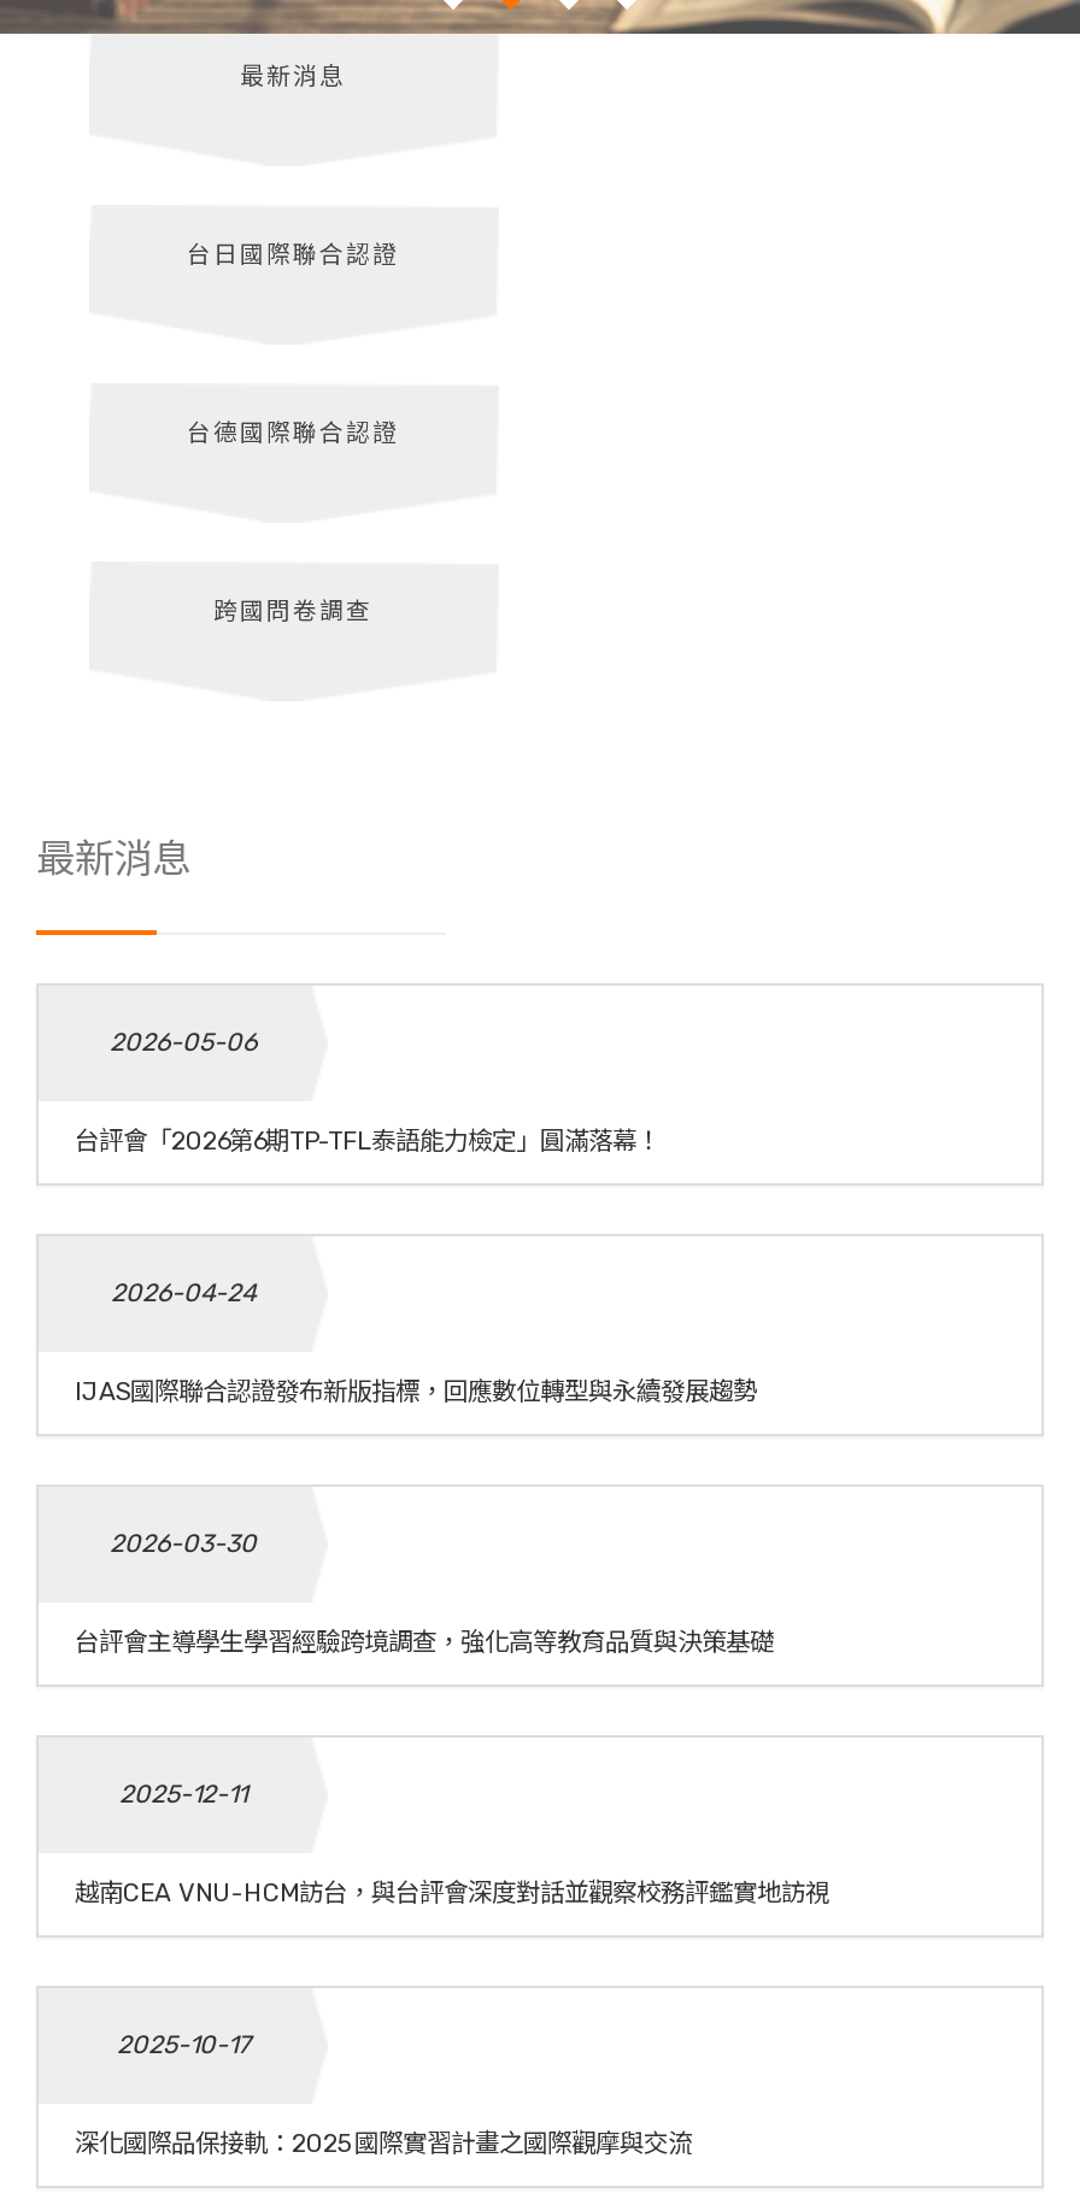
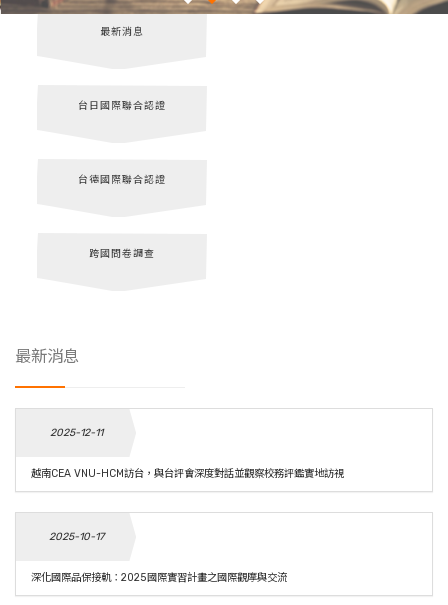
- 2026-05-06
- 台評會「2026第6期TP-TFL泰語能力檢定」圓滿落幕！

- 2026-04-24
- IJAS國際聯合認證發布新版指標，回應數位轉型與永續發展趨勢

- 2026-03-30
- 台評會主導學生學習經驗跨境調查，強化高等教育品質與決策基礎
